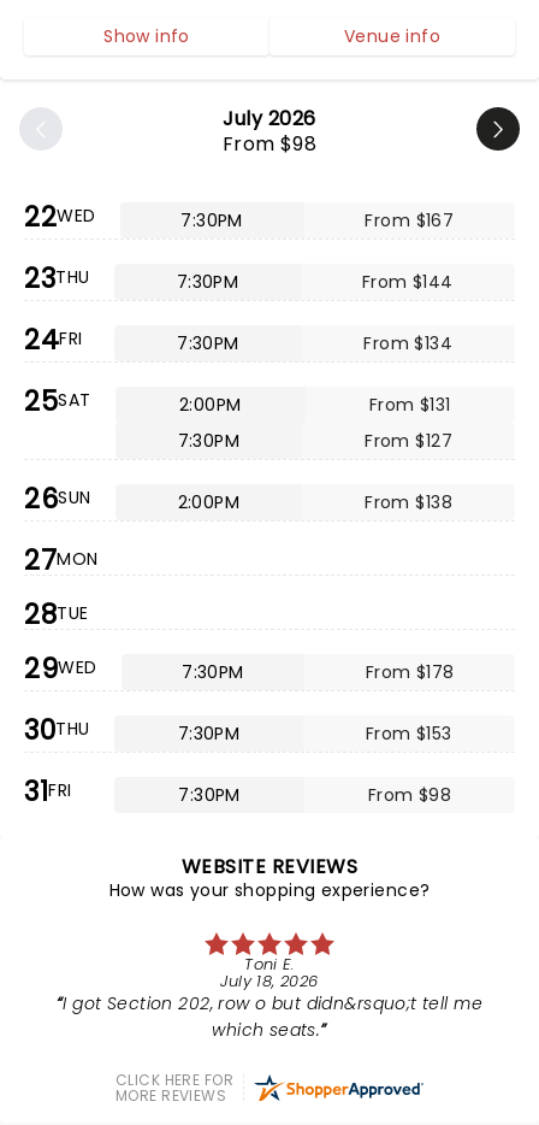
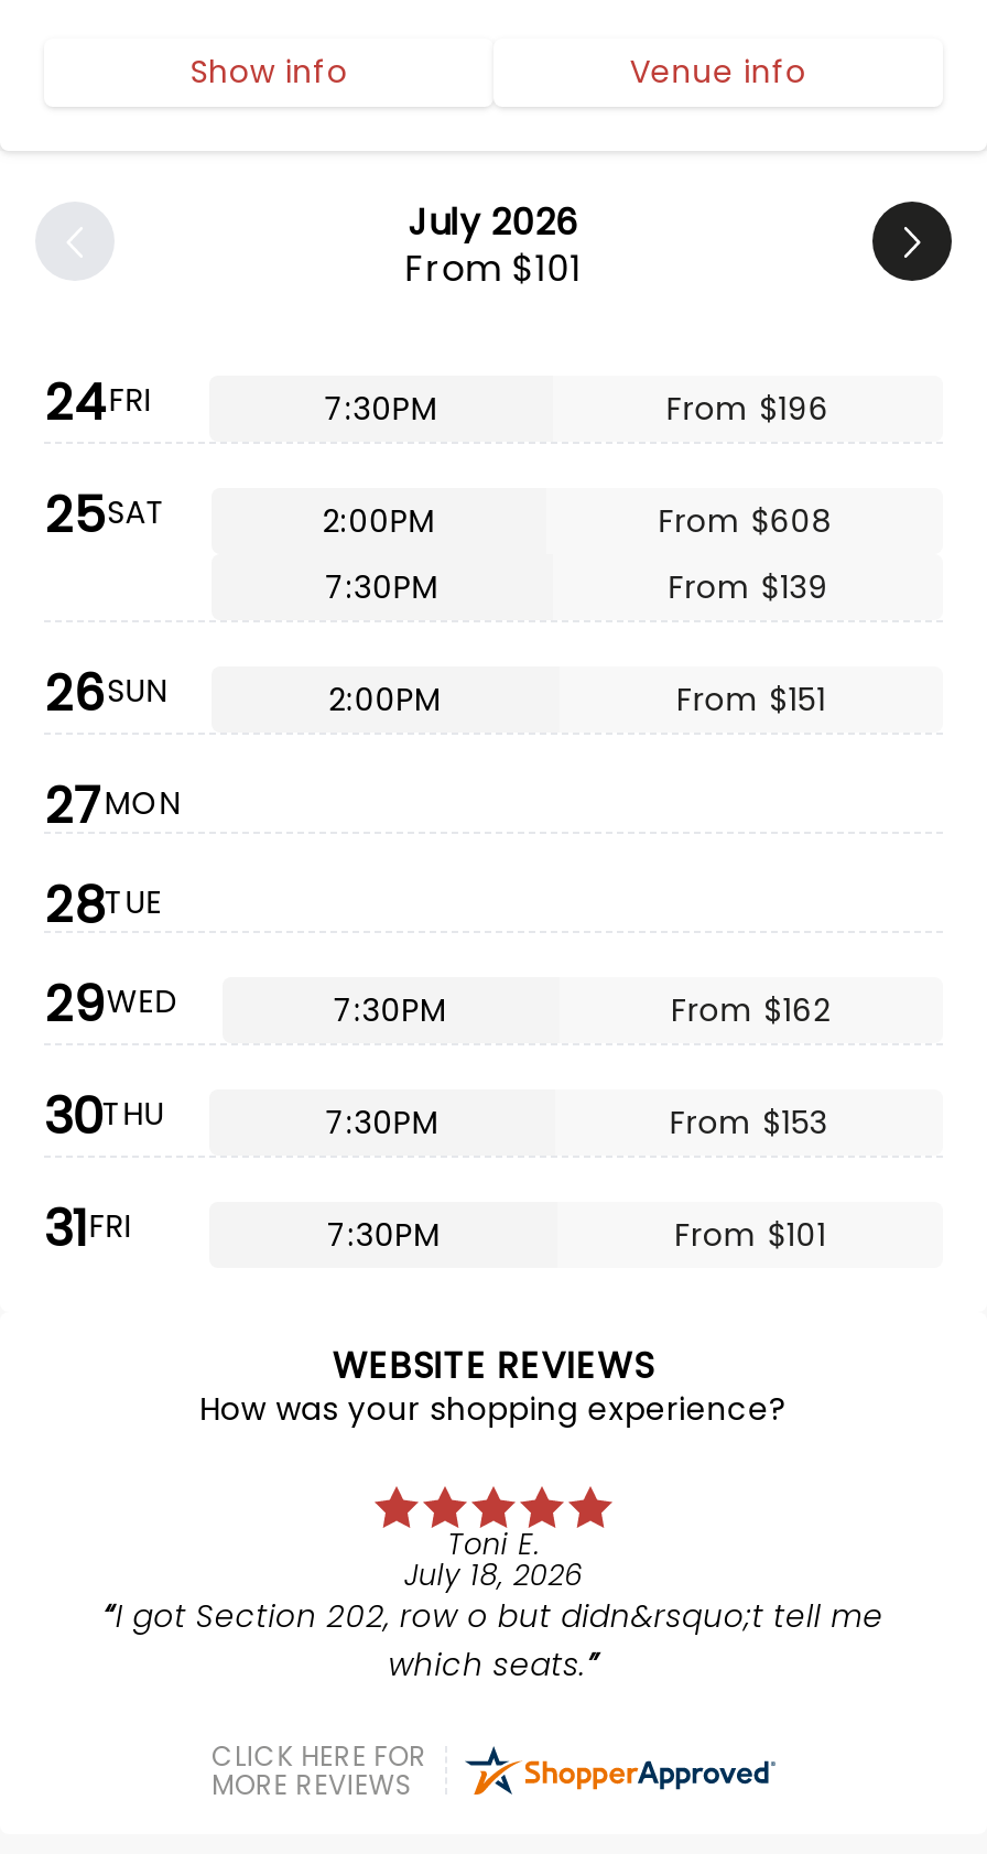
- From $98
- 22WED
- 7:30PM
- From $167
- 23THU
- 7:30PM
- From $144
+ From $101

- From $134
+ From $196

- From $131
+ From $608

- From $127
+ From $139

- From $138
+ From $151

- From $178
+ From $162

- From $98
+ From $101
